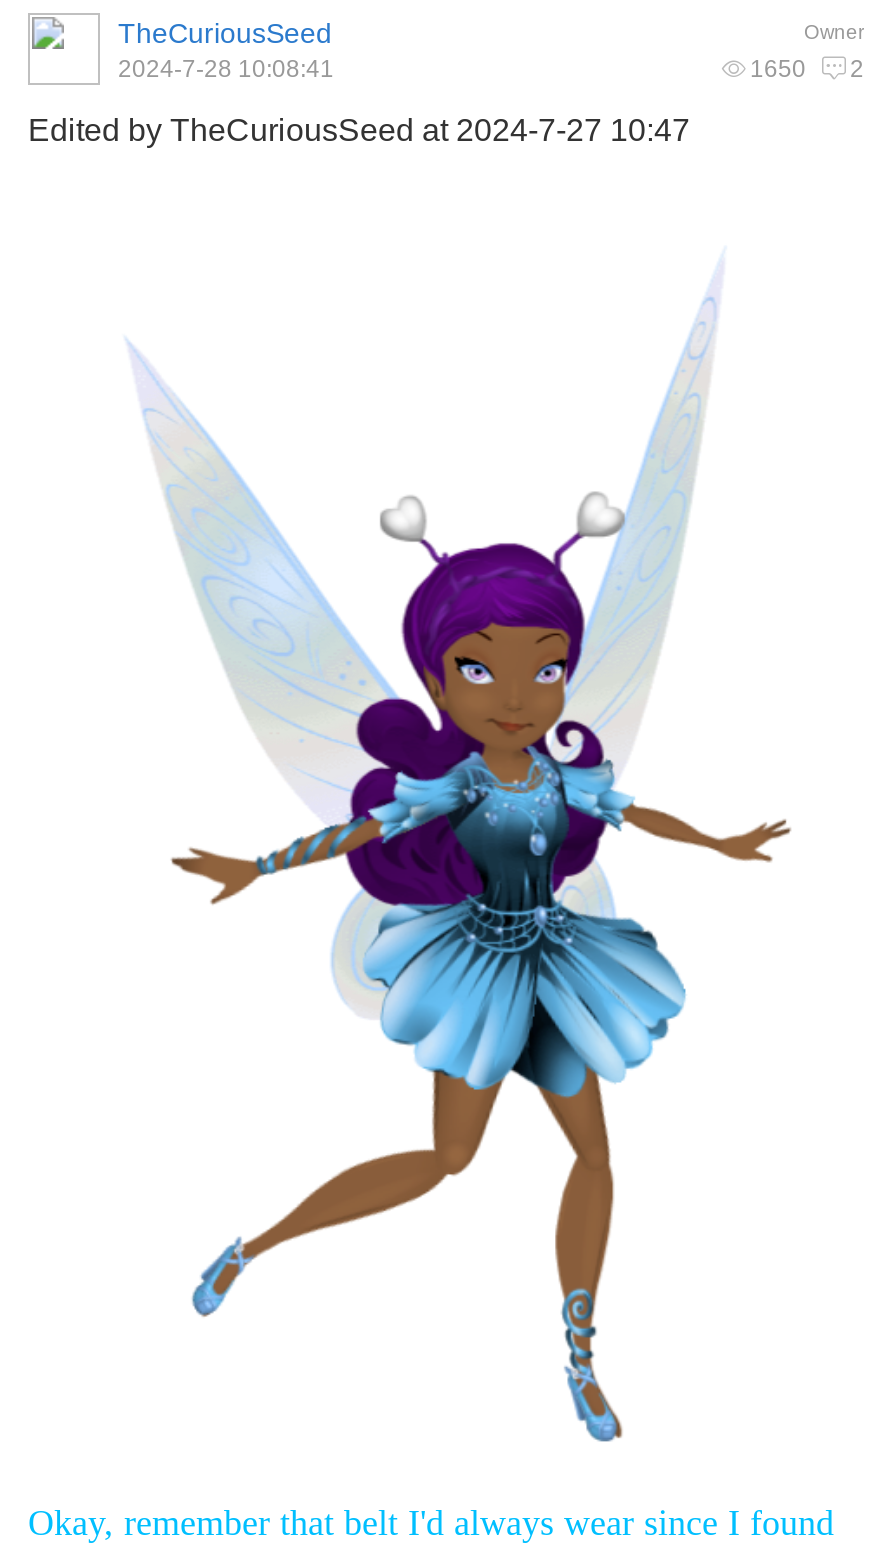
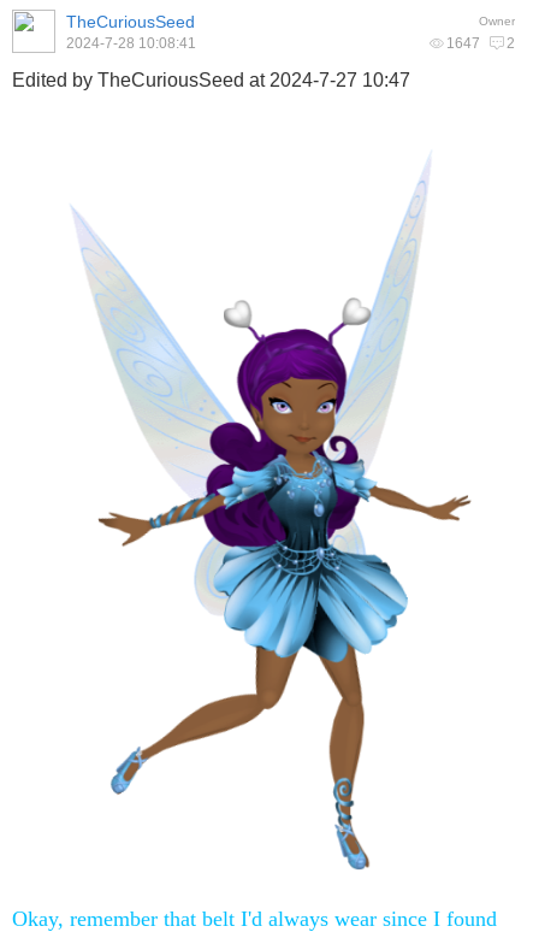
- 1650 2
+ 1647 2
